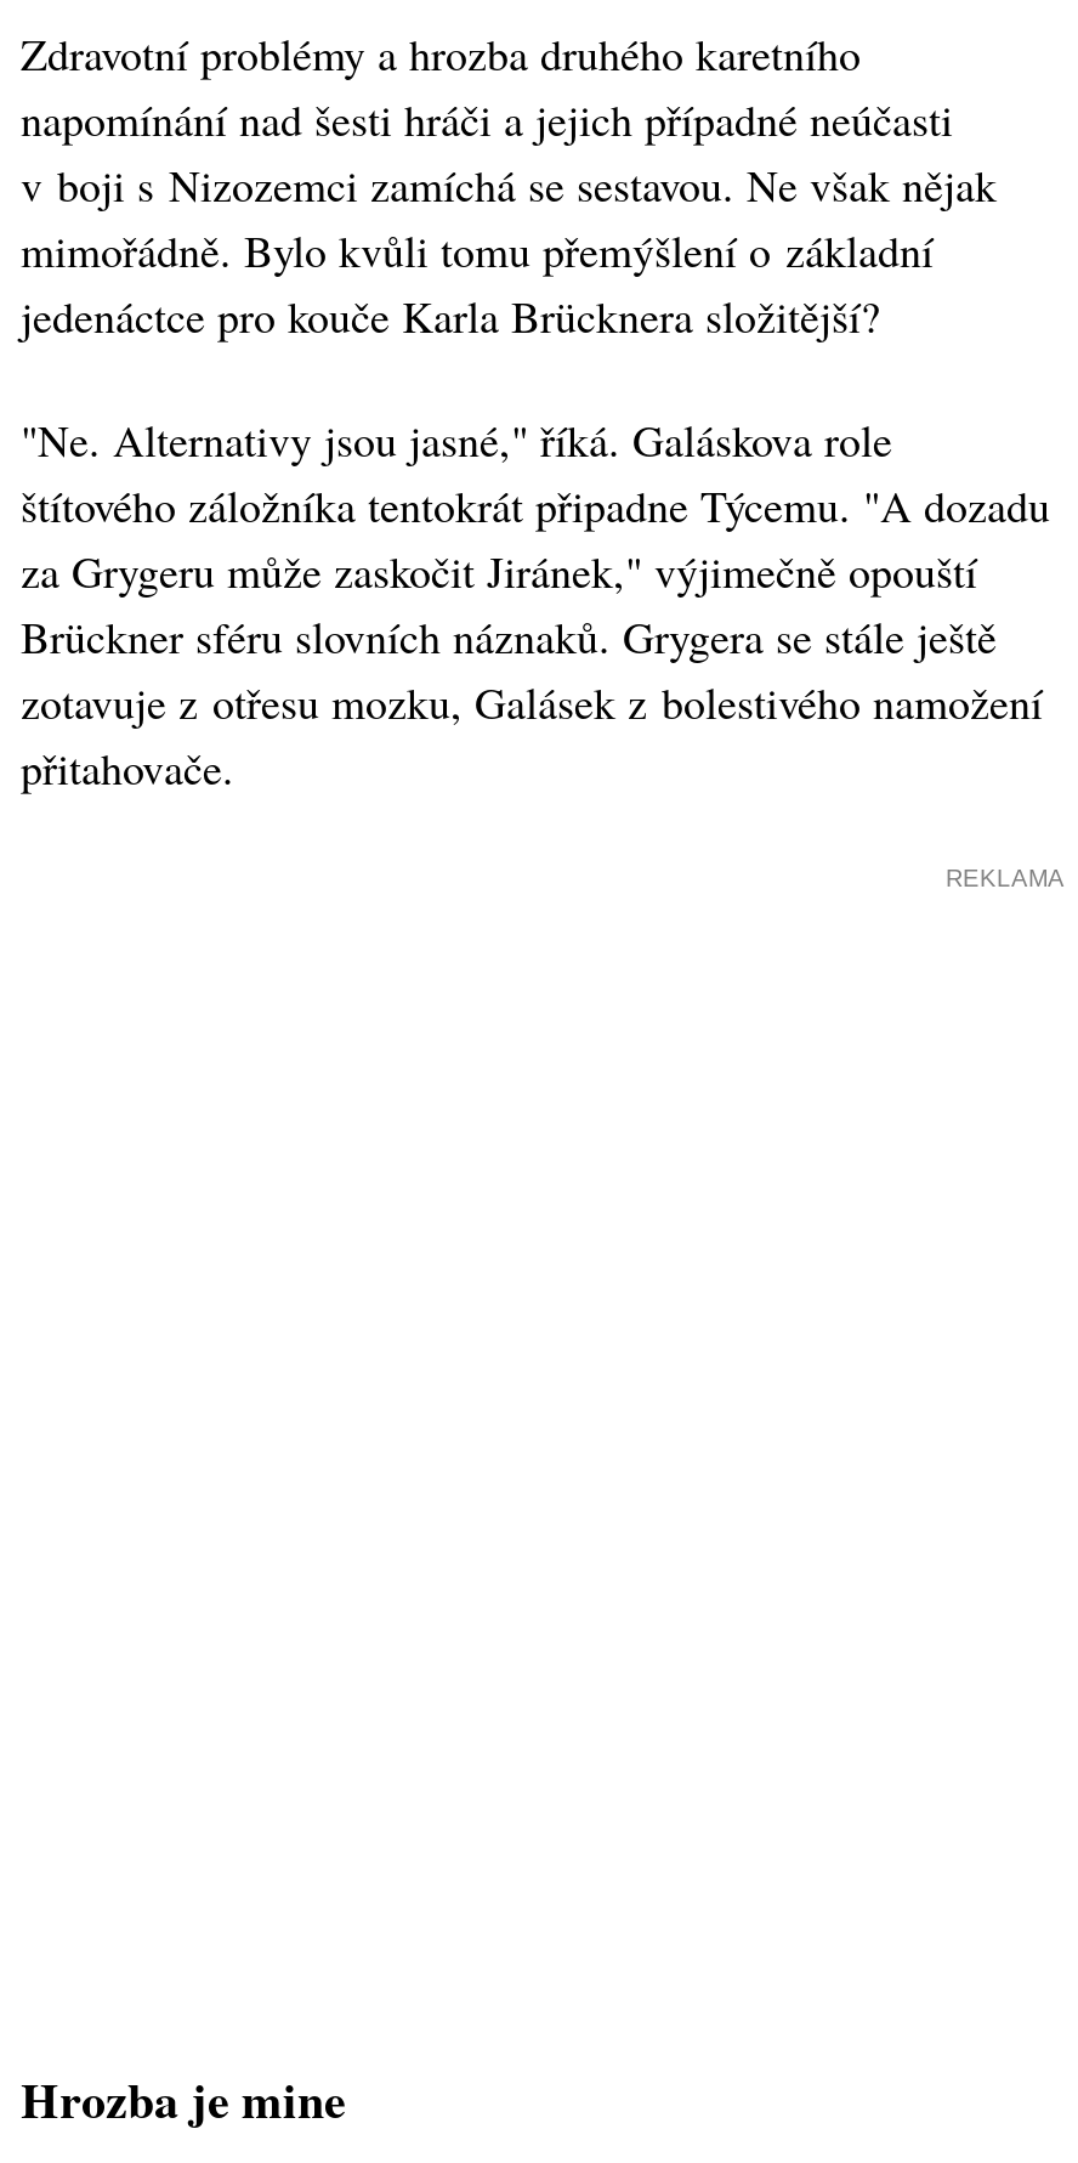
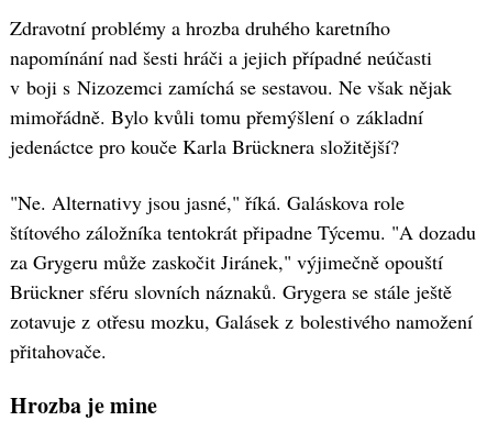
- REKLAMA
